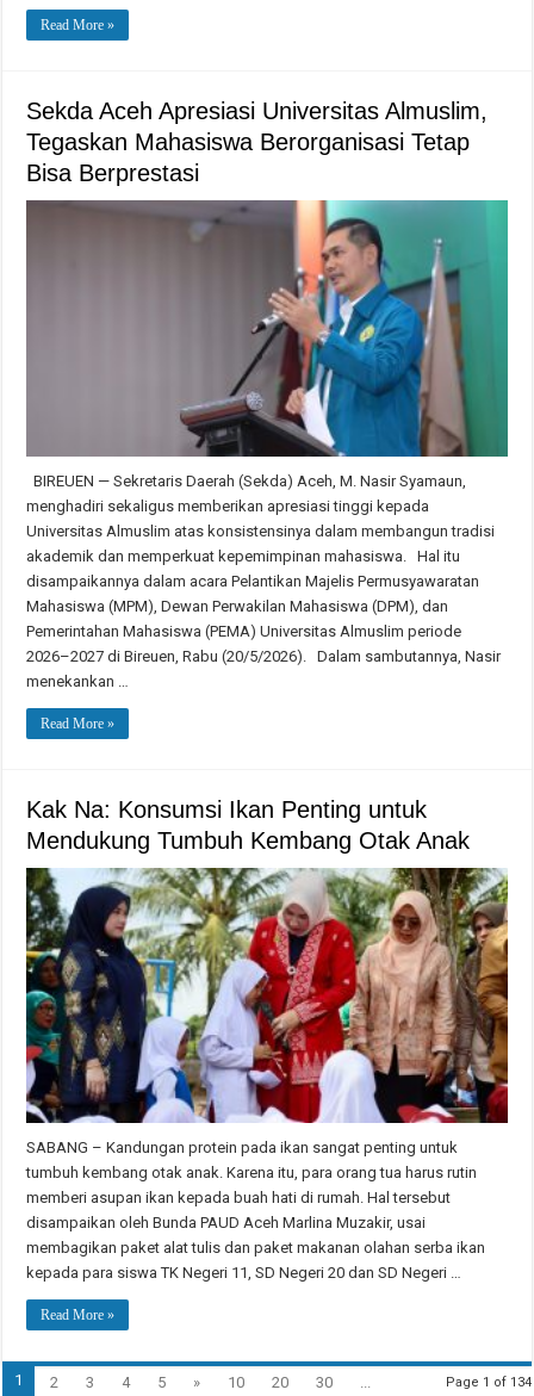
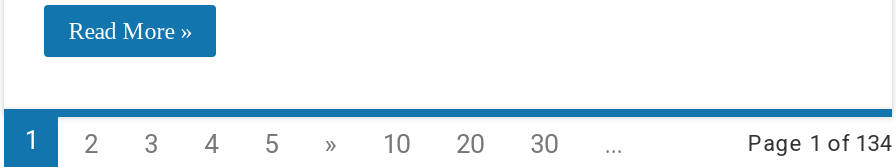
- Sekda Aceh Apresiasi Universitas Almuslim,
- Tegaskan Mahasiswa Berorganisasi Tetap
- Bisa Berprestasi

- [image]
- BIREUEN — Sekretaris Daerah (Sekda) Aceh, M. Nasir Syamaun,
- menghadiri sekaligus memberikan apresiasi tinggi kepada
- Universitas Almuslim atas konsistensinya dalam membangun tradisi
- akademik dan memperkuat kepemimpinan mahasiswa. Hal itu
- disampaikannya dalam acara Pelantikan Majelis Permusyawaratan
- Mahasiswa (MPM), Dewan Perwakilan Mahasiswa (DPM), dan
- Pemerintahan Mahasiswa (PEMA) Universitas Almuslim periode
- 2026–2027 di Bireuen, Rabu (20/5/2026). Dalam sambutannya, Nasir
- menekankan …
- Read More »
- Kak Na: Konsumsi Ikan Penting untuk
- Mendukung Tumbuh Kembang Otak Anak

- [image]
- SABANG – Kandungan protein pada ikan sangat penting untuk
- tumbuh kembang otak anak. Karena itu, para orang tua harus rutin
- memberi asupan ikan kepada buah hati di rumah. Hal tersebut
- disampaikan oleh Bunda PAUD Aceh Marlina Muzakir, usai
- membagikan paket alat tulis dan paket makanan olahan serba ikan
- kepada para siswa TK Negeri 11, SD Negeri 20 dan SD Negeri …
- Read More »
